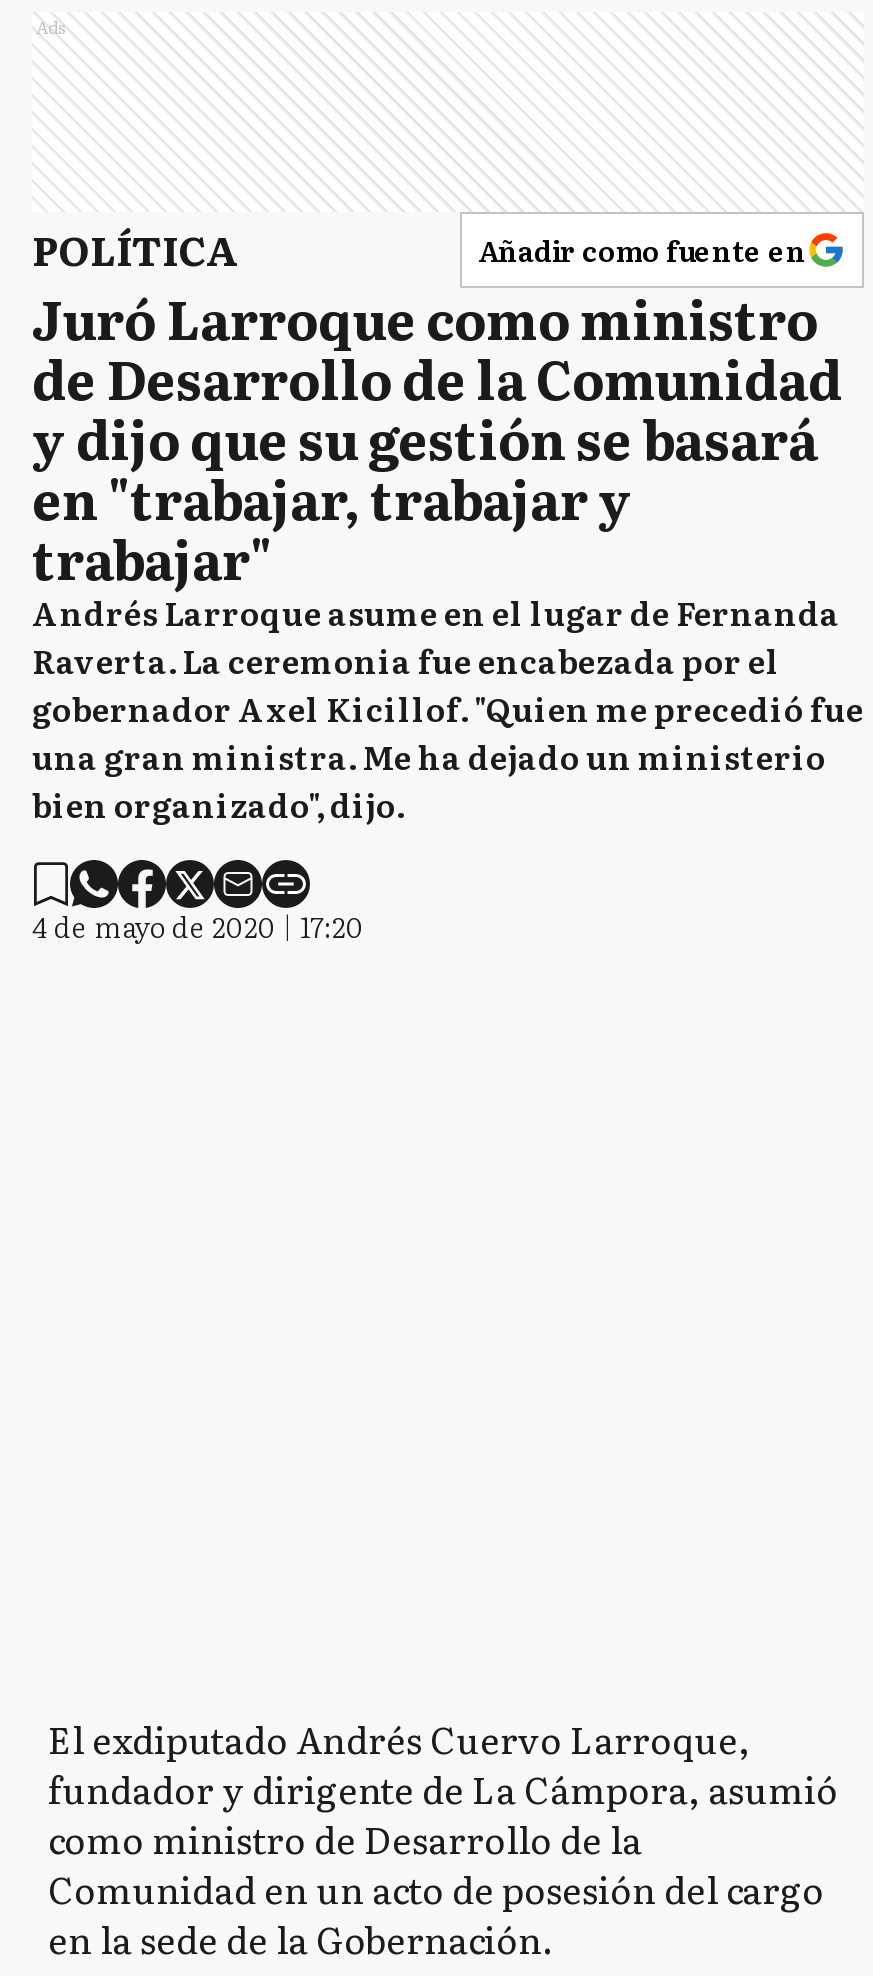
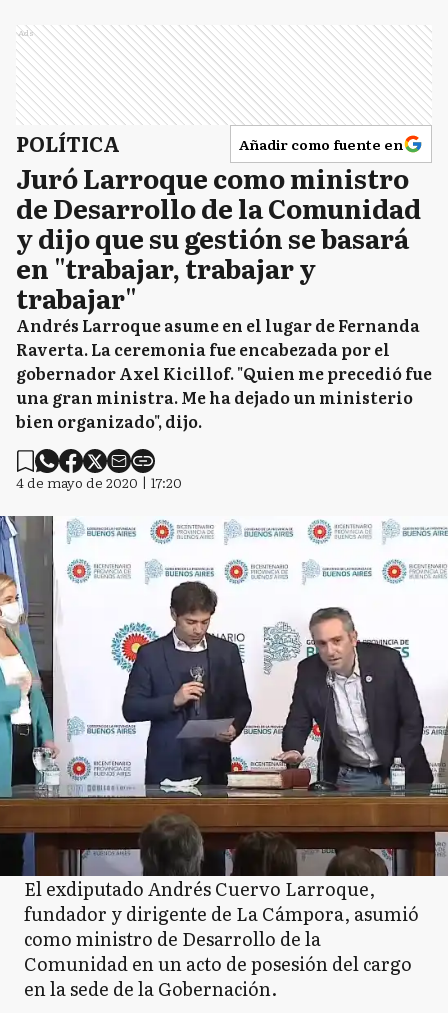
+ [image]
